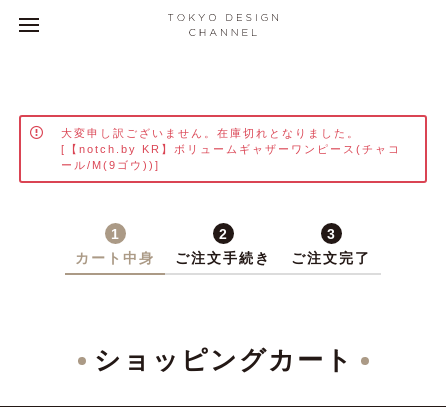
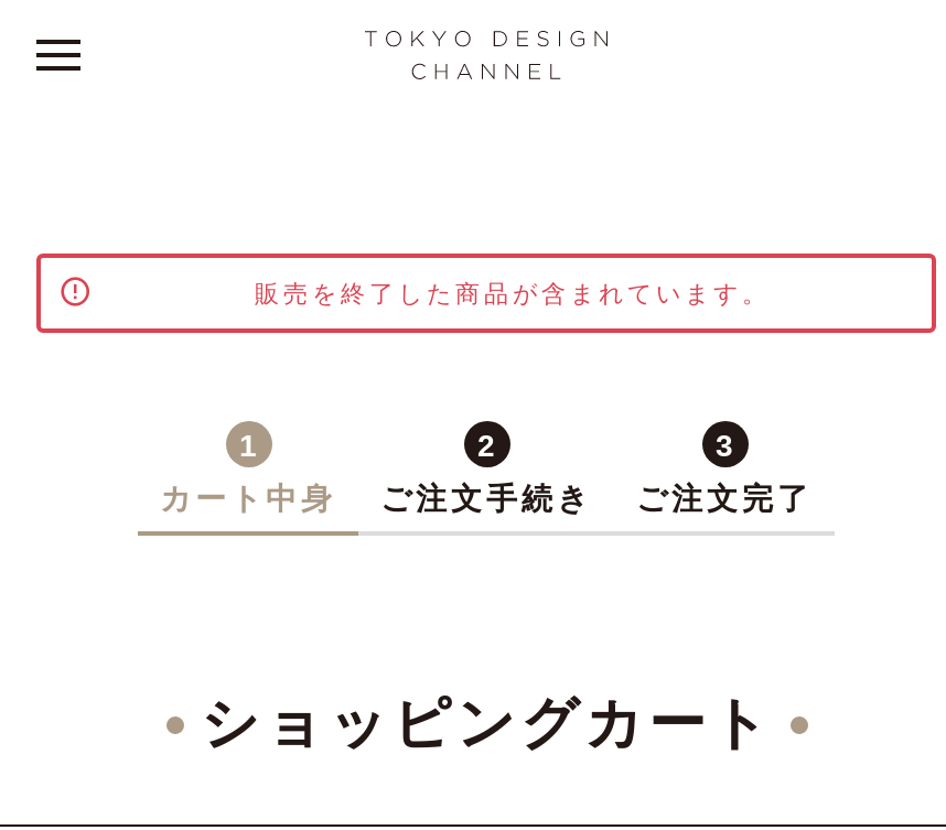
- 大変申し訳ございません。在庫切れとなりました。
- [【notch.by KR】ボリュームギャザーワンピース(チャコ
- ール/M(9ゴウ))]
+ 販売を終了した商品が含まれています。
